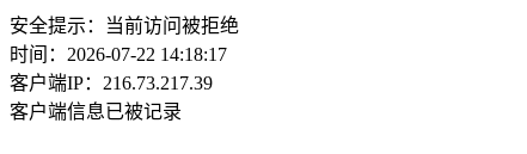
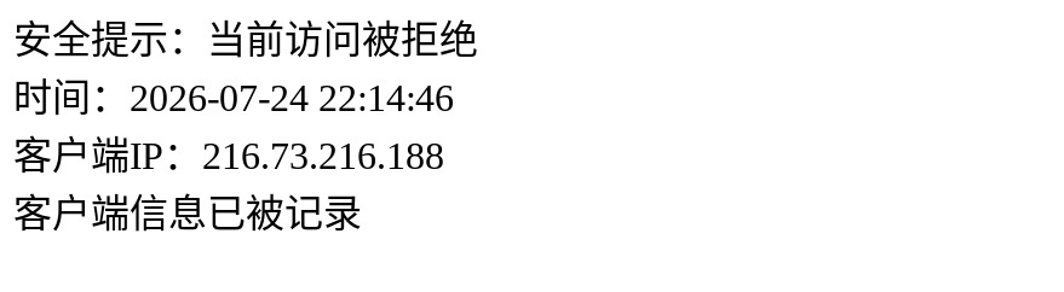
- 时间：2026-07-22 14:18:17
+ 时间：2026-07-24 22:14:46

- 客户端IP：216.73.217.39
+ 客户端IP：216.73.216.188
